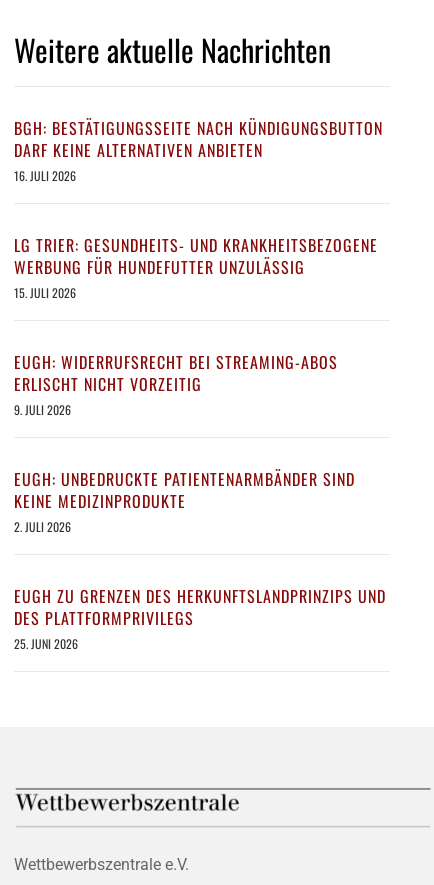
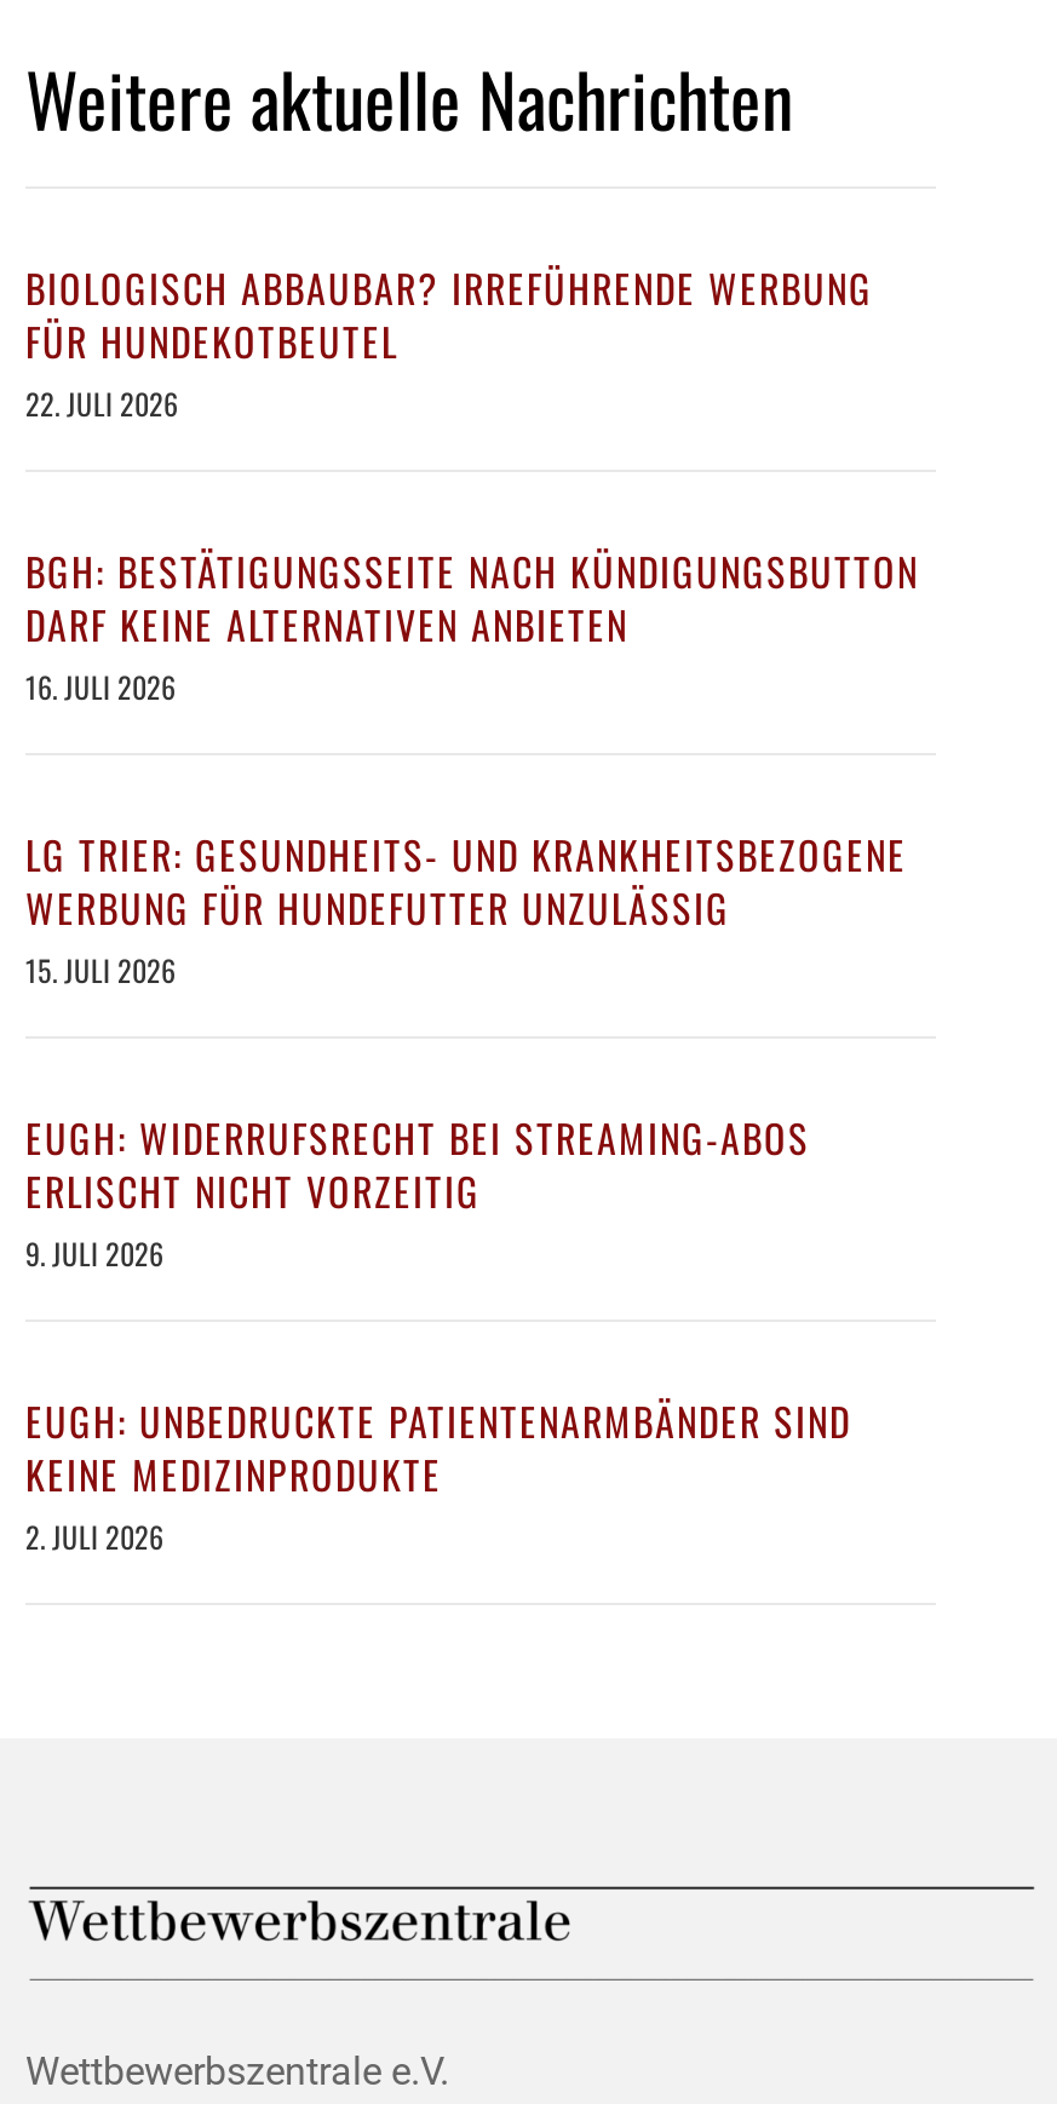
+ BIOLOGISCH ABBAUBAR? IRREFÜHRENDE WERBUNG
+ FÜR HUNDEKOTBEUTEL
+ 22. JULI 2026

moved down: BGH: BESTÄTIGUNGSSEITE NACH KÜNDIGUNGSBUTTON | DARF KEINE ALTERNATIVEN ANBIETEN | 16. JULI 2026 | ... | KEINE MEDIZINPRODUKTE | 2. JULI 2026

- EUGH ZU GRENZEN DES HERKUNFTSLANDPRINZIPS UND
- DES PLATTFORMPRIVILEGS
- 25. JUNI 2026
